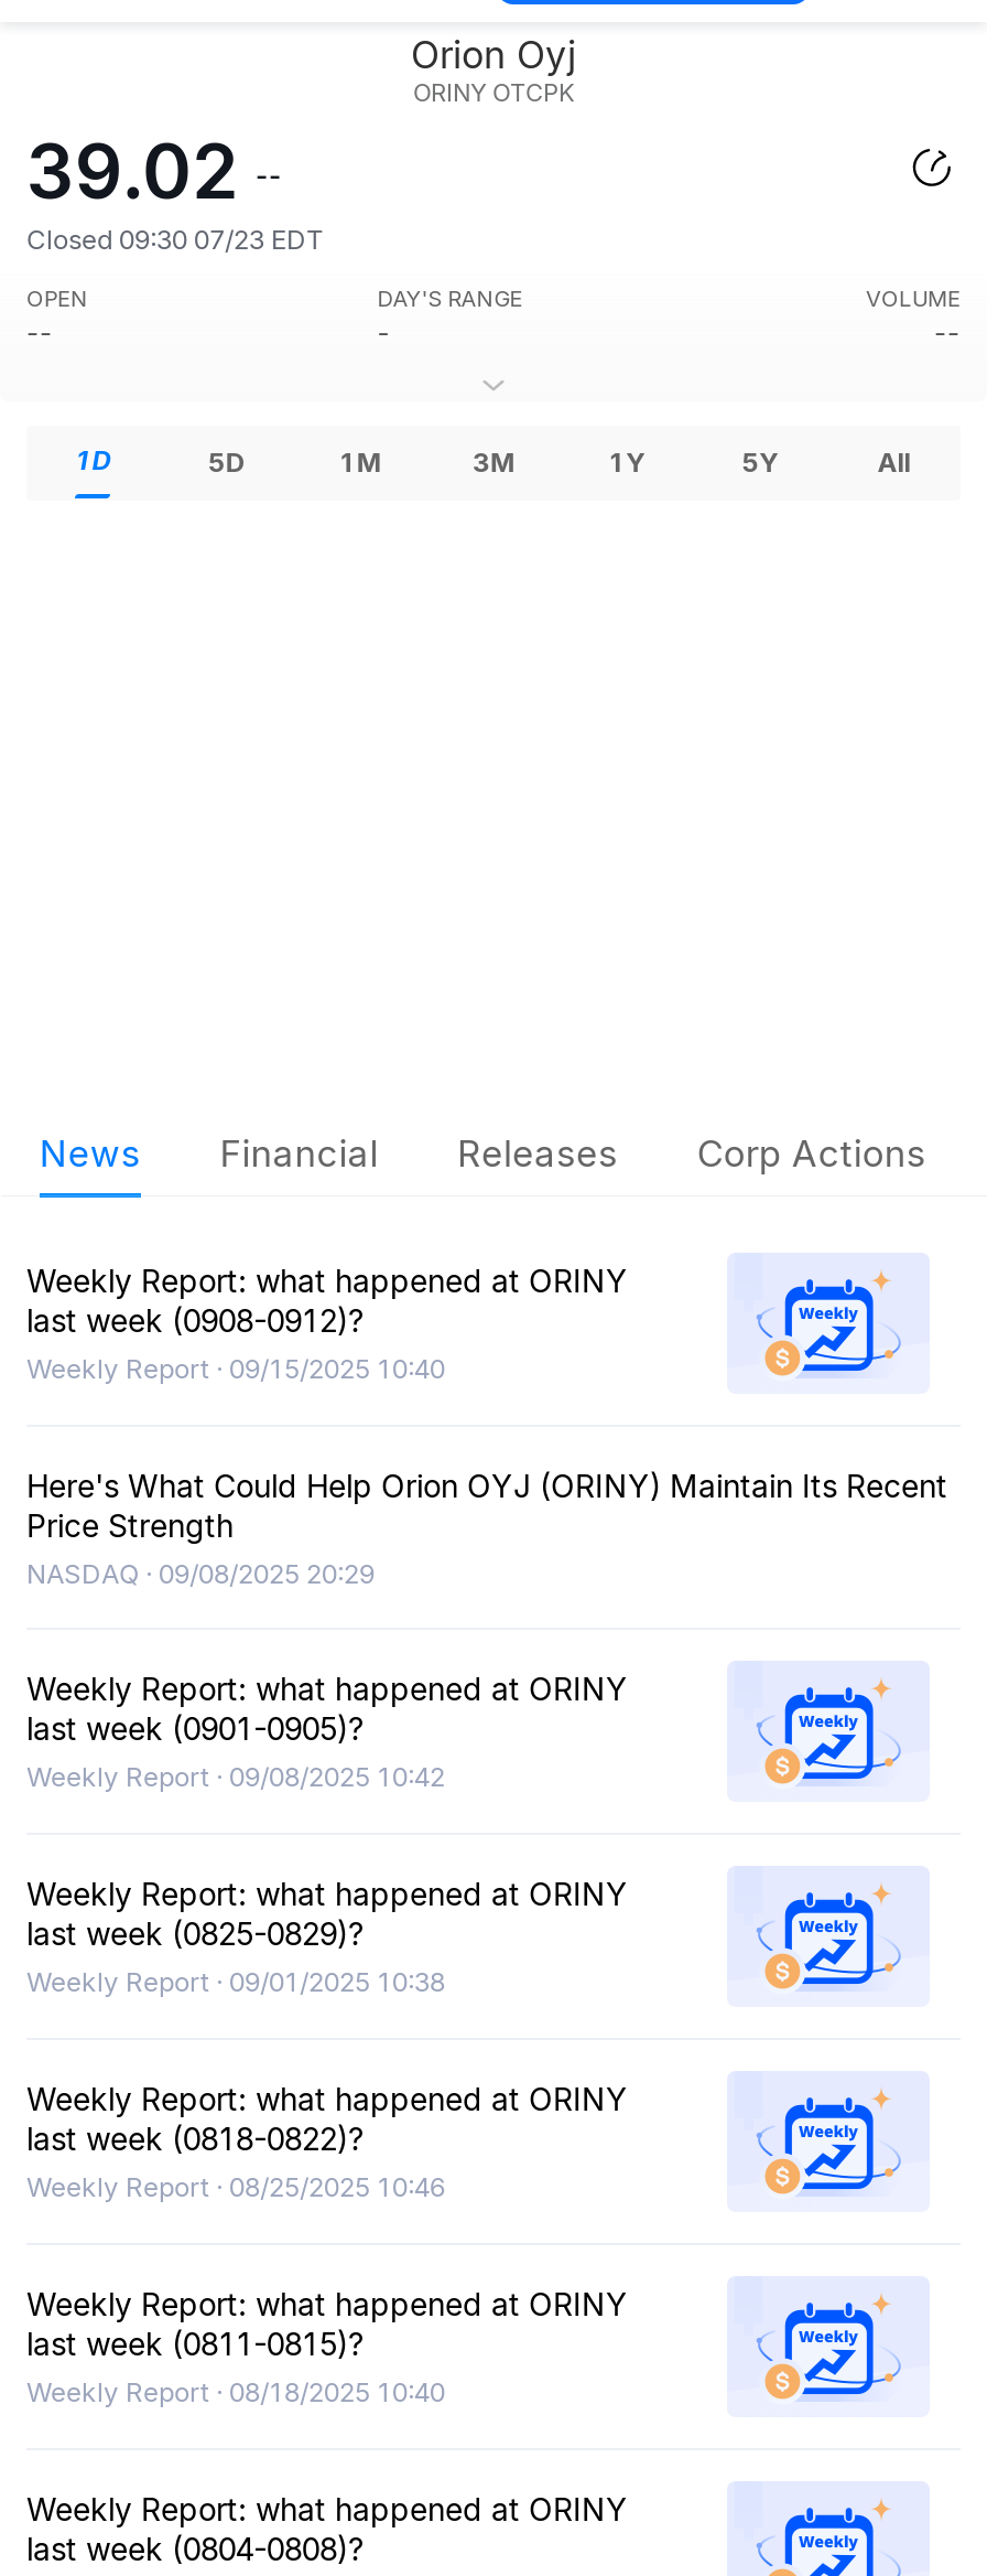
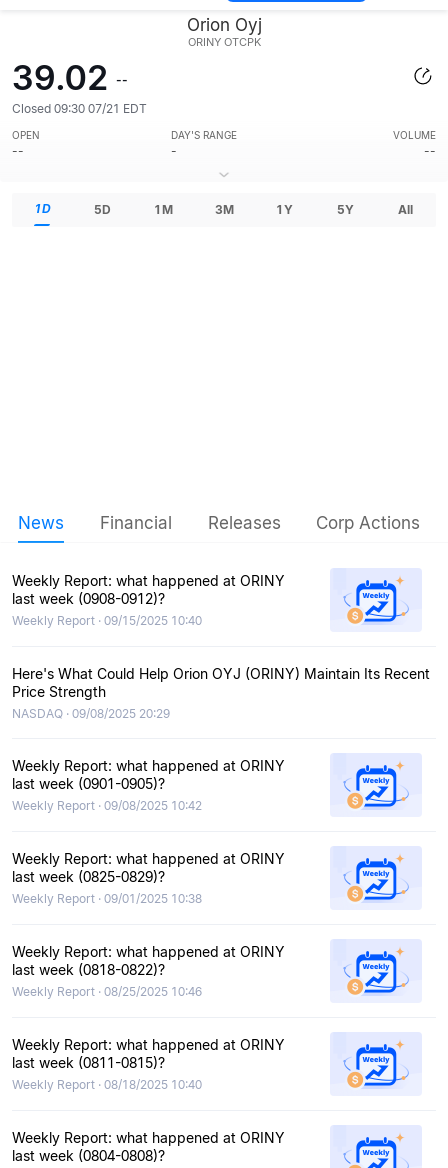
- Closed 09:30 07/23 EDT
+ Closed 09:30 07/21 EDT
